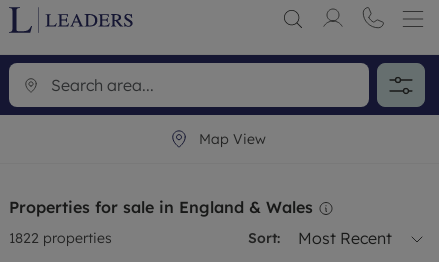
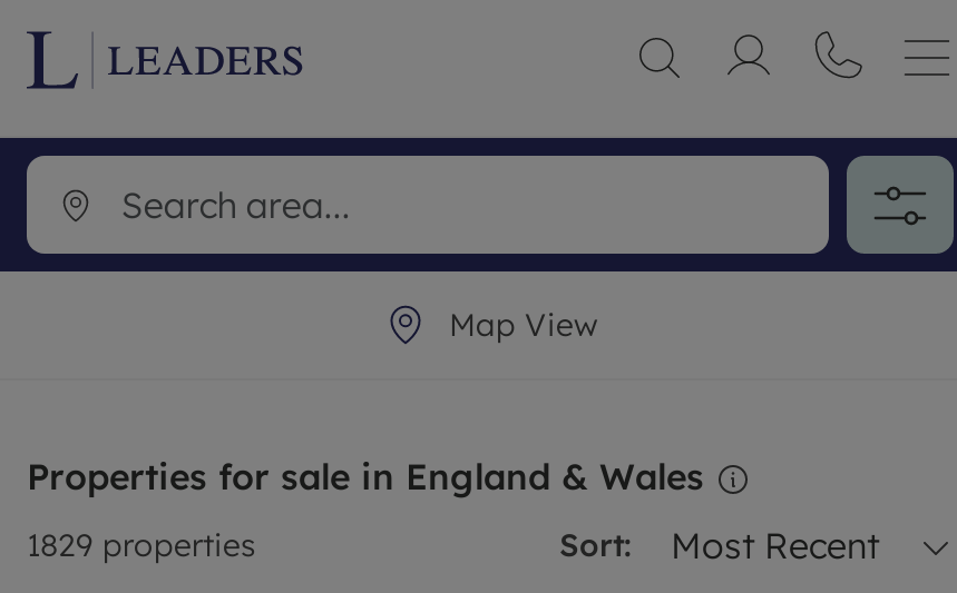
- 1822 properties
+ 1829 properties
